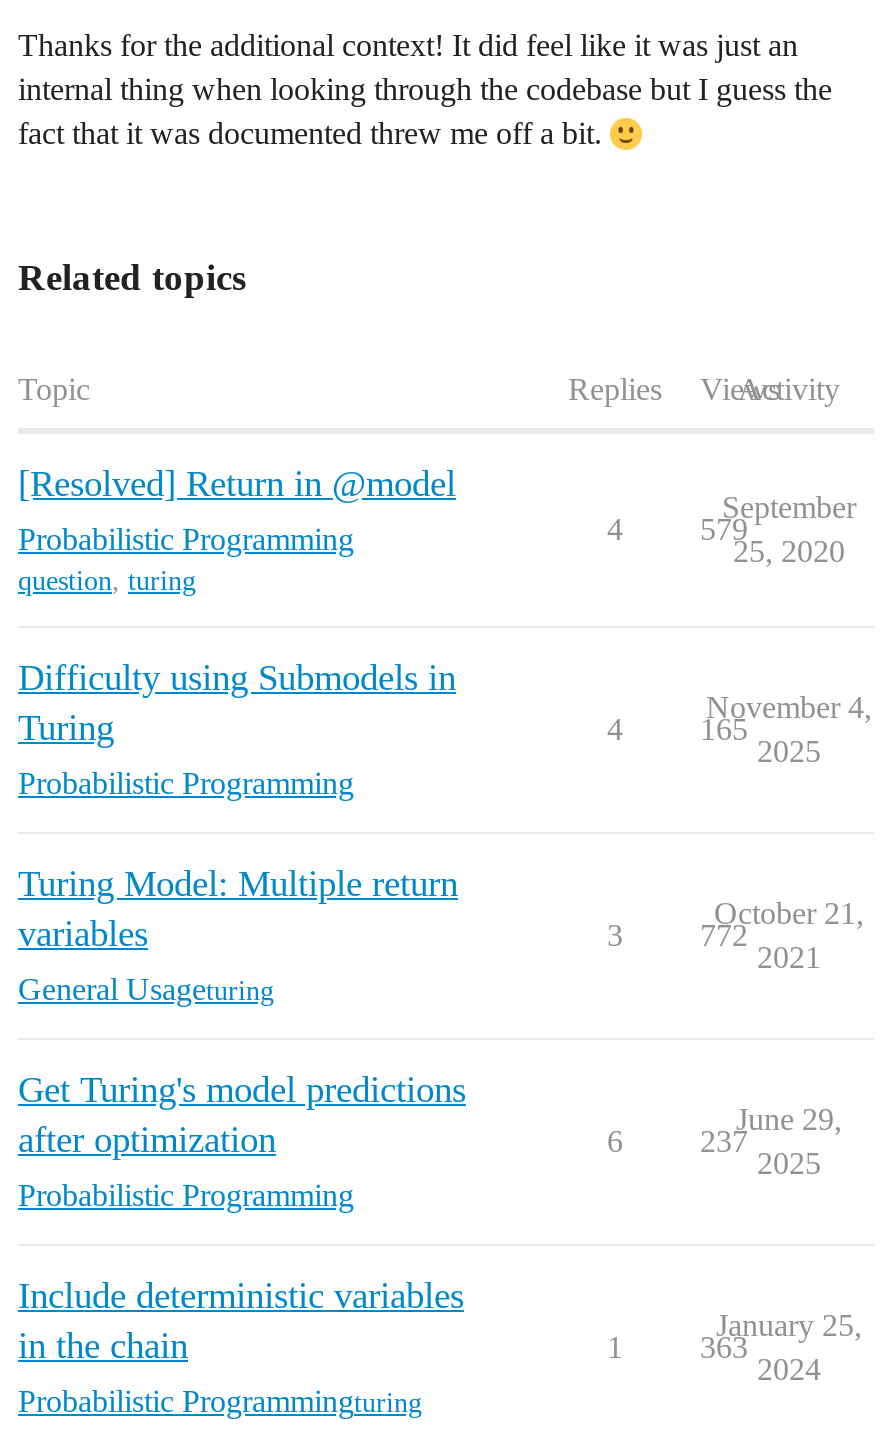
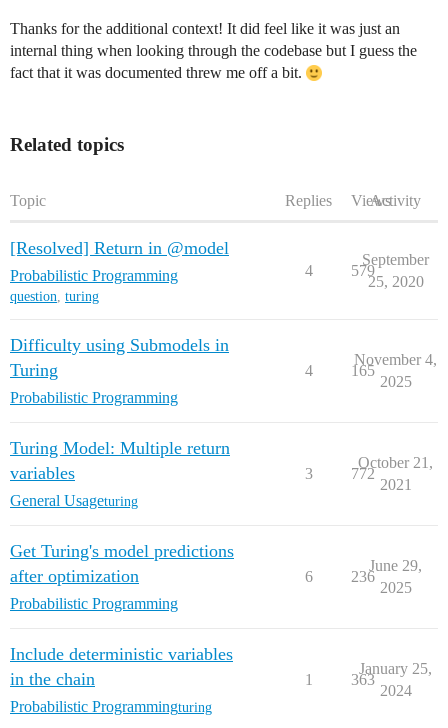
- 237
+ 236
